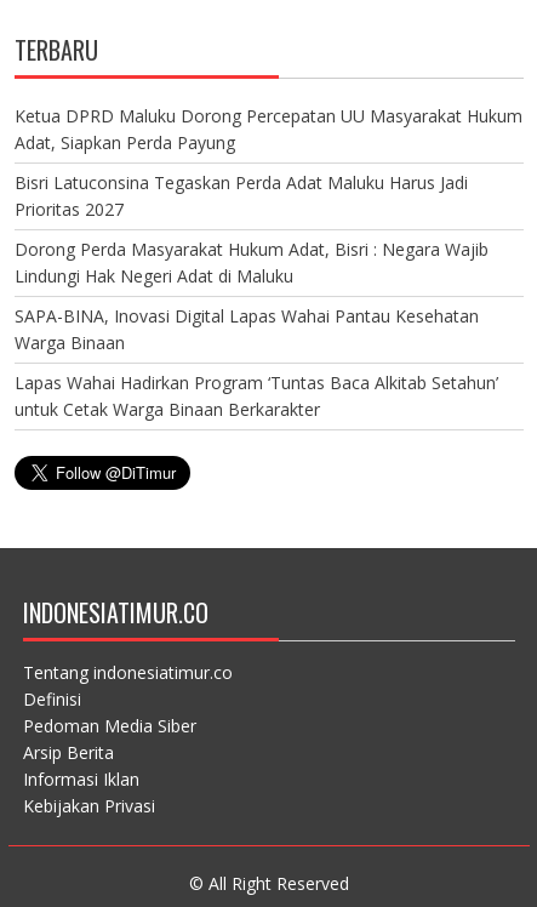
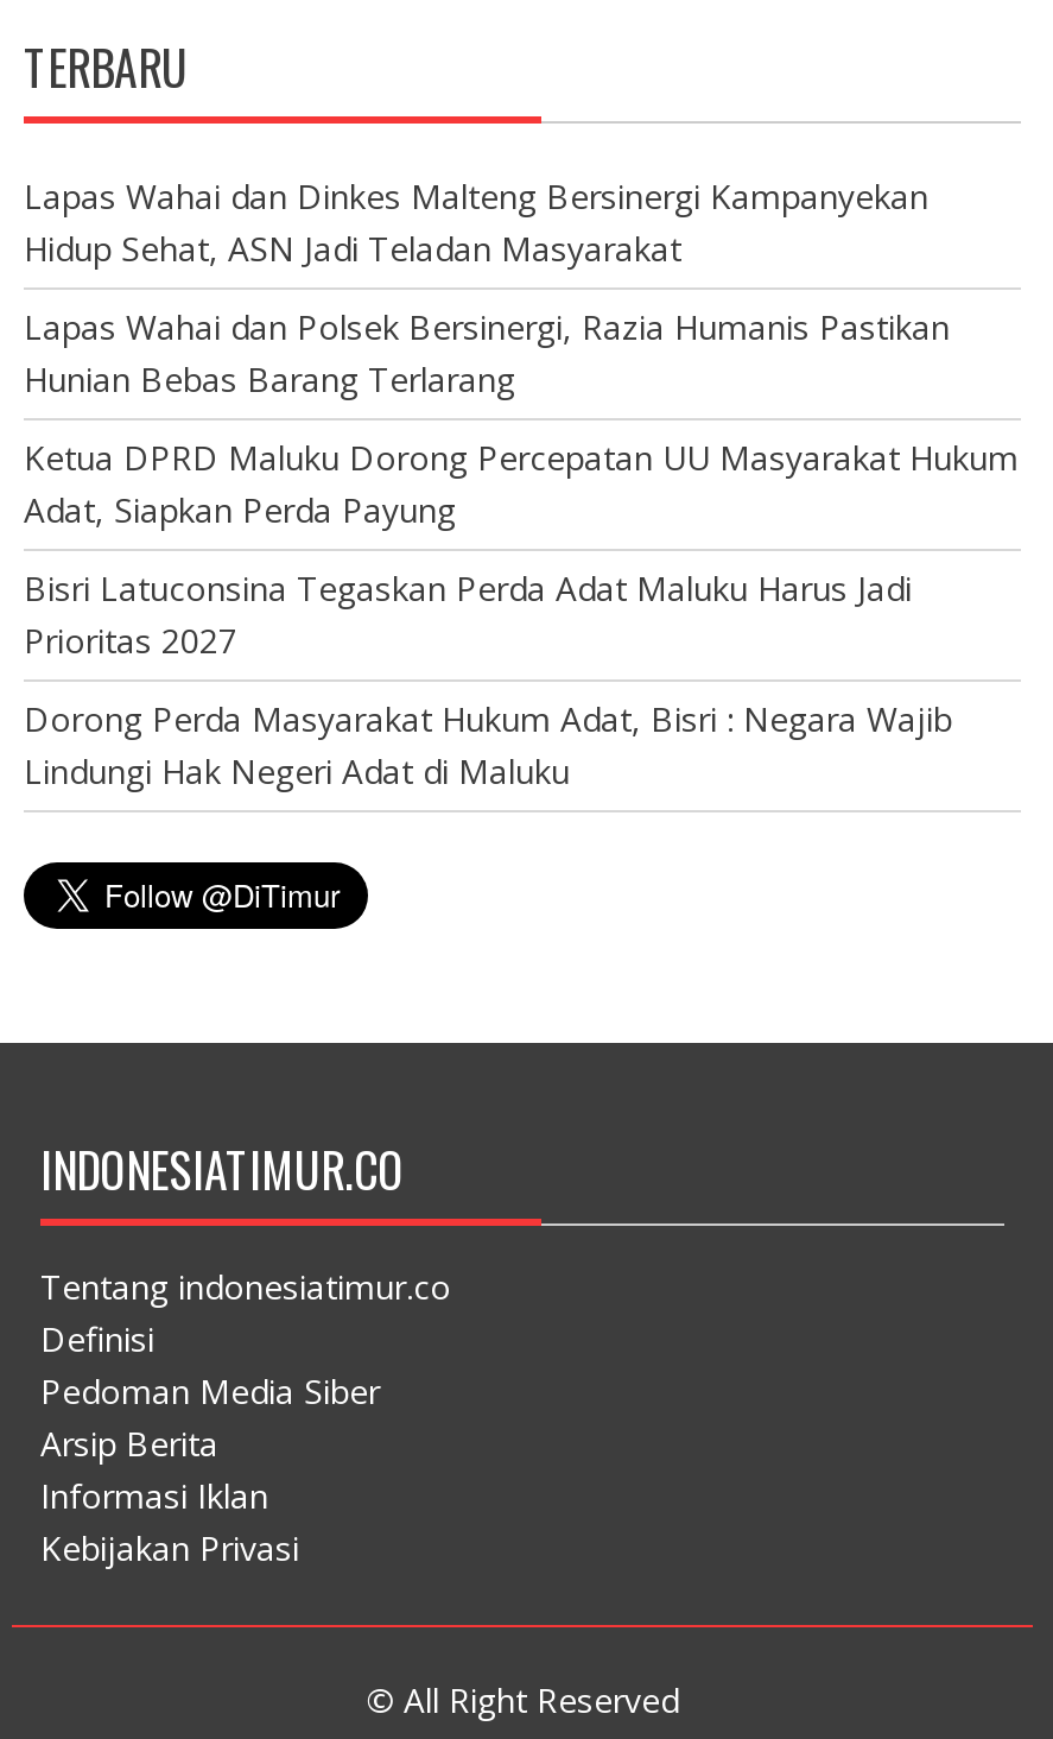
+ Lapas Wahai dan Dinkes Malteng Bersinergi Kampanyekan
+ Hidup Sehat, ASN Jadi Teladan Masyarakat
+ Lapas Wahai dan Polsek Bersinergi, Razia Humanis Pastikan
+ Hunian Bebas Barang Terlarang

moved down: Ketua DPRD Maluku Dorong Percepatan UU Masyarakat Hukum | Adat, Siapkan Perda Payung | Bisri Latuconsina Tegaskan Perda Adat Maluku Harus Jadi | Prioritas 2027 | Dorong Perda Masyarakat Hukum Adat, Bisri : Negara Wajib | Lindungi Hak Negeri Adat di Maluku

- SAPA-BINA, Inovasi Digital Lapas Wahai Pantau Kesehatan
- Warga Binaan
- Lapas Wahai Hadirkan Program ‘Tuntas Baca Alkitab Setahun’
- untuk Cetak Warga Binaan Berkarakter
